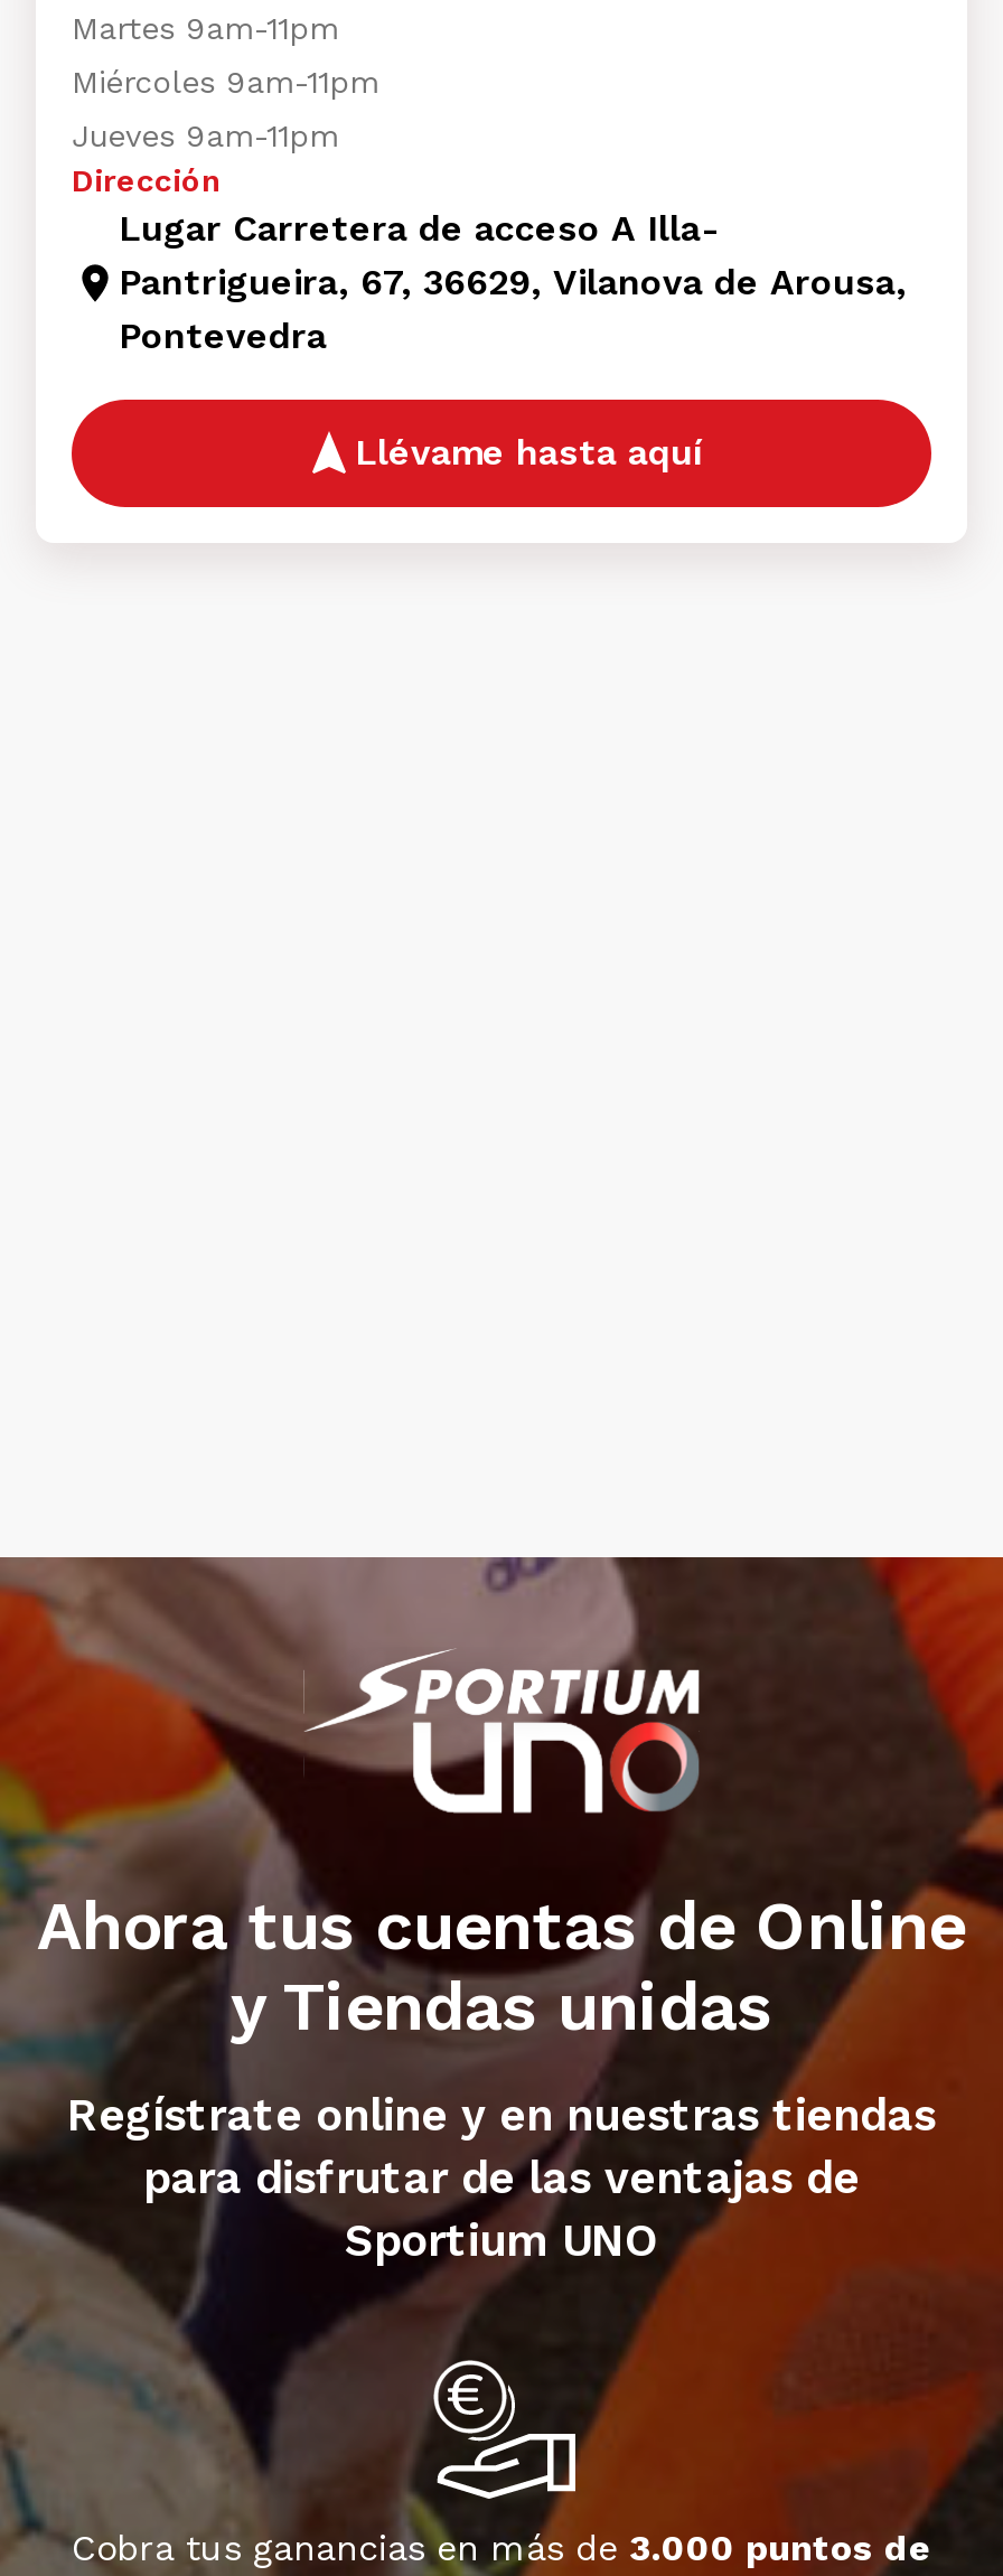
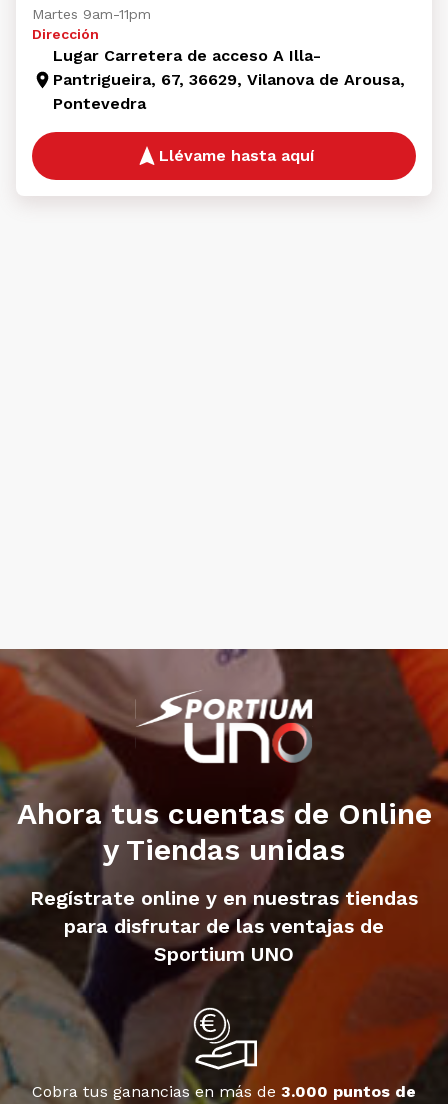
- Miércoles 9am-11pm
- Jueves 9am-11pm
